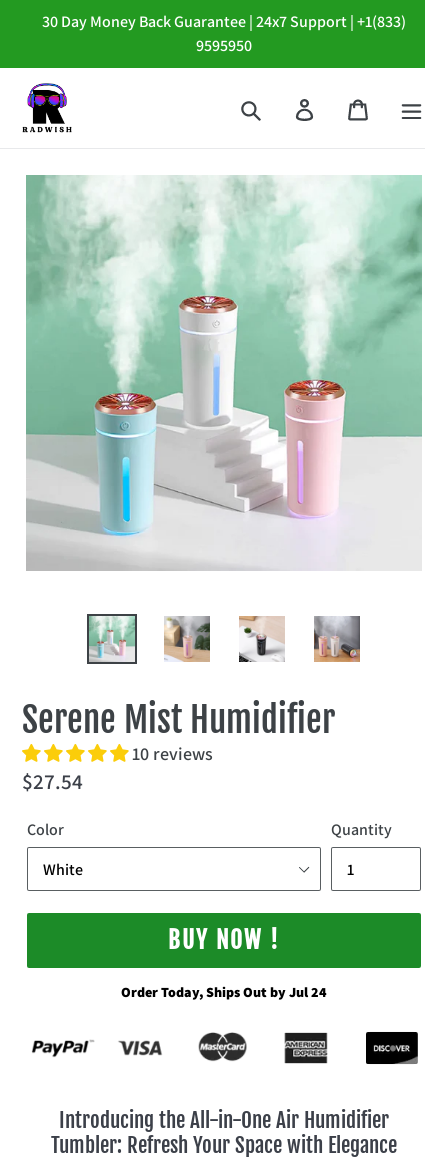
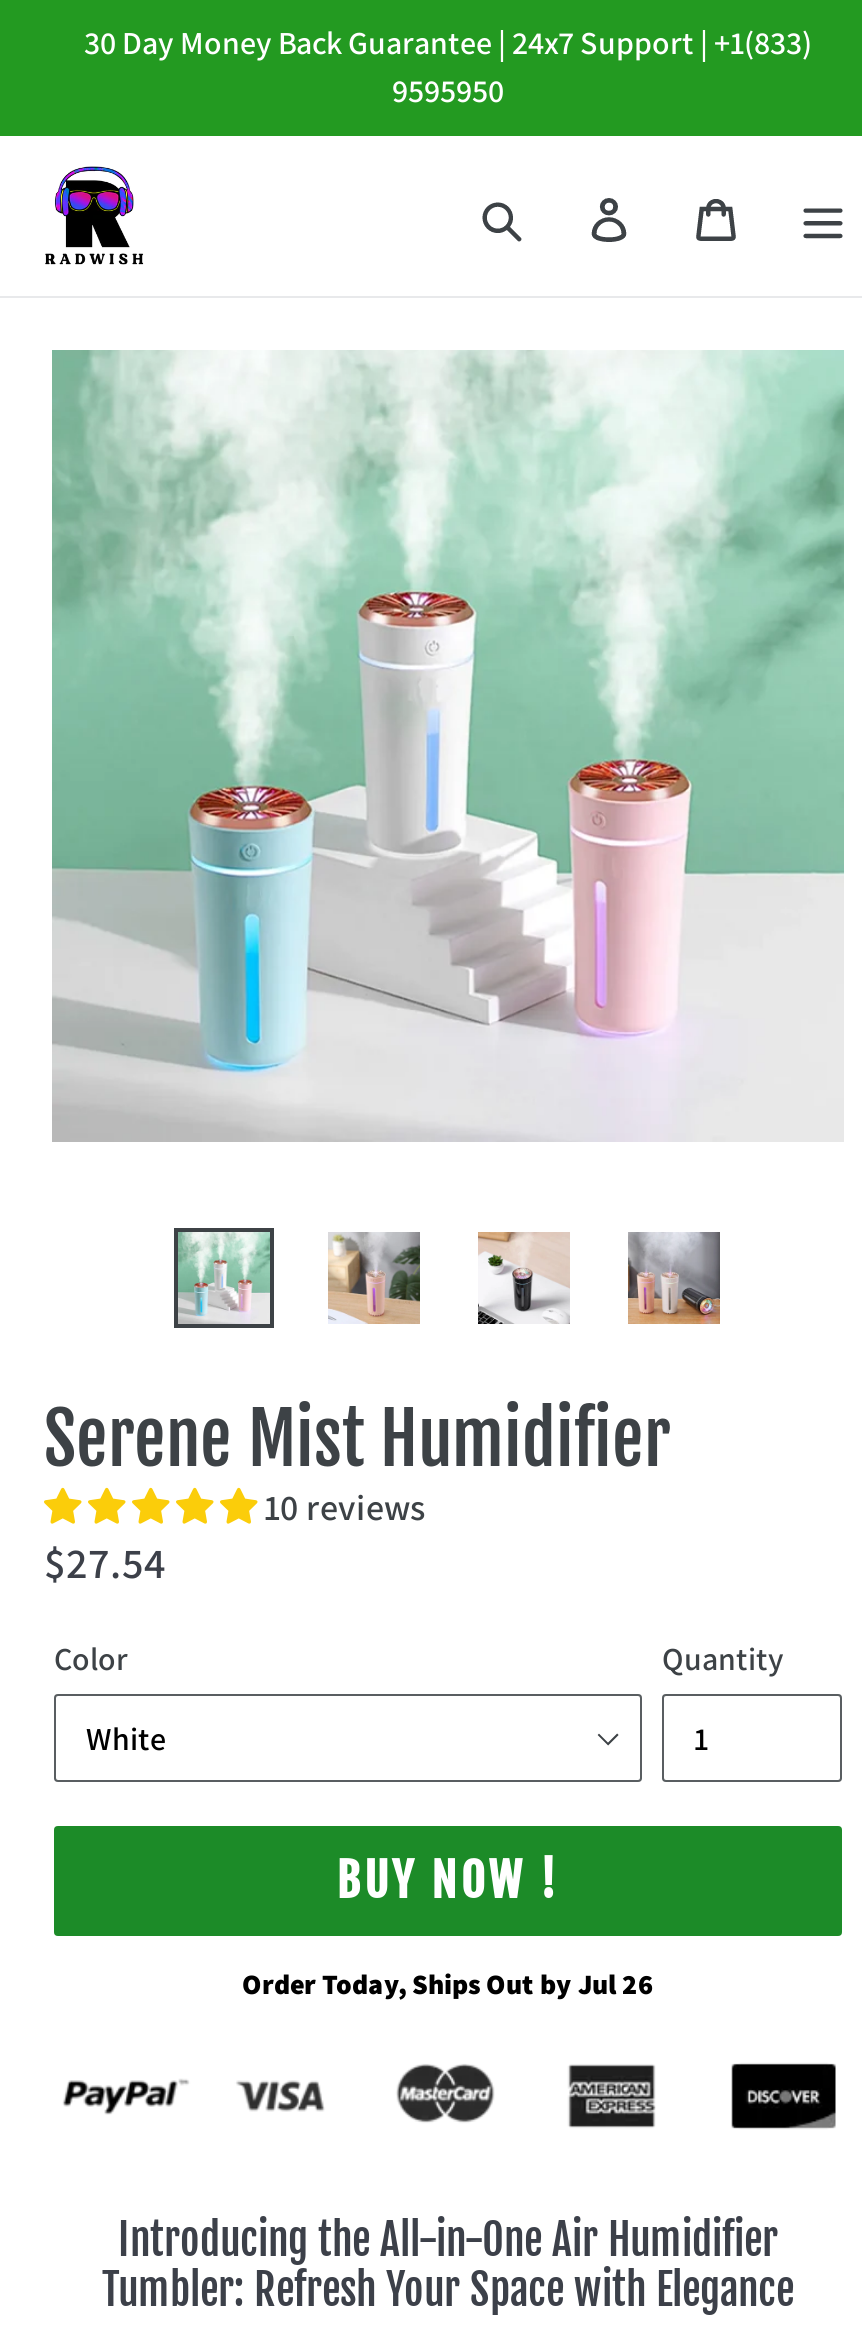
- Order Today, Ships Out by Jul 24
+ Order Today, Ships Out by Jul 26
